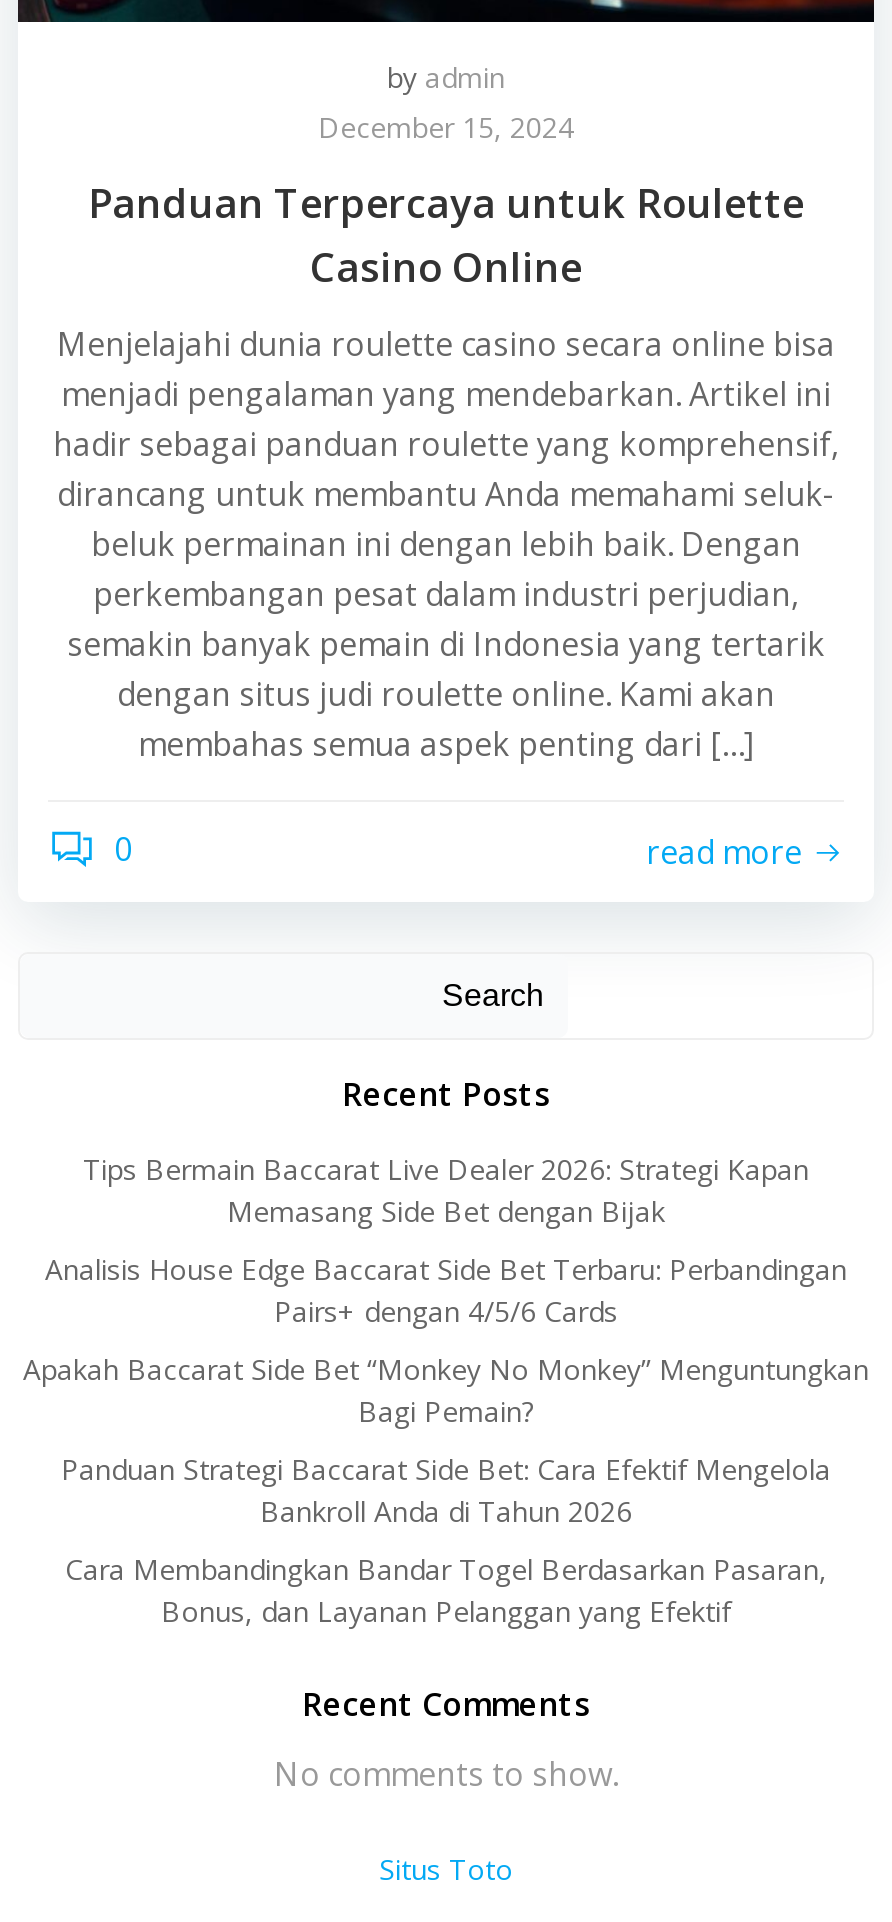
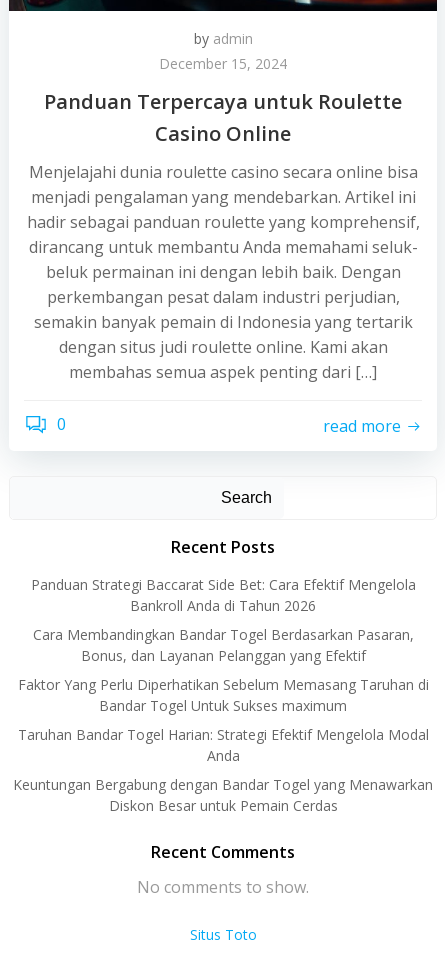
- Tips Bermain Baccarat Live Dealer 2026: Strategi Kapan
- Memasang Side Bet dengan Bijak
- Analisis House Edge Baccarat Side Bet Terbaru: Perbandingan
- Pairs+ dengan 4/5/6 Cards
- Apakah Baccarat Side Bet “Monkey No Monkey” Menguntungkan
- Bagi Pemain?

moved up: Panduan Strategi Baccarat Side Bet: Cara Efektif Mengelola | Bankroll Anda di Tahun 2026 | Cara Membandingkan Bandar Togel Berdasarkan Pasaran, | Bonus, dan Layanan Pelanggan yang Efektif

+ Faktor Yang Perlu Diperhatikan Sebelum Memasang Taruhan di
+ Bandar Togel Untuk Sukses maximum
+ Taruhan Bandar Togel Harian: Strategi Efektif Mengelola Modal
+ Anda
+ Keuntungan Bergabung dengan Bandar Togel yang Menawarkan
+ Diskon Besar untuk Pemain Cerdas
